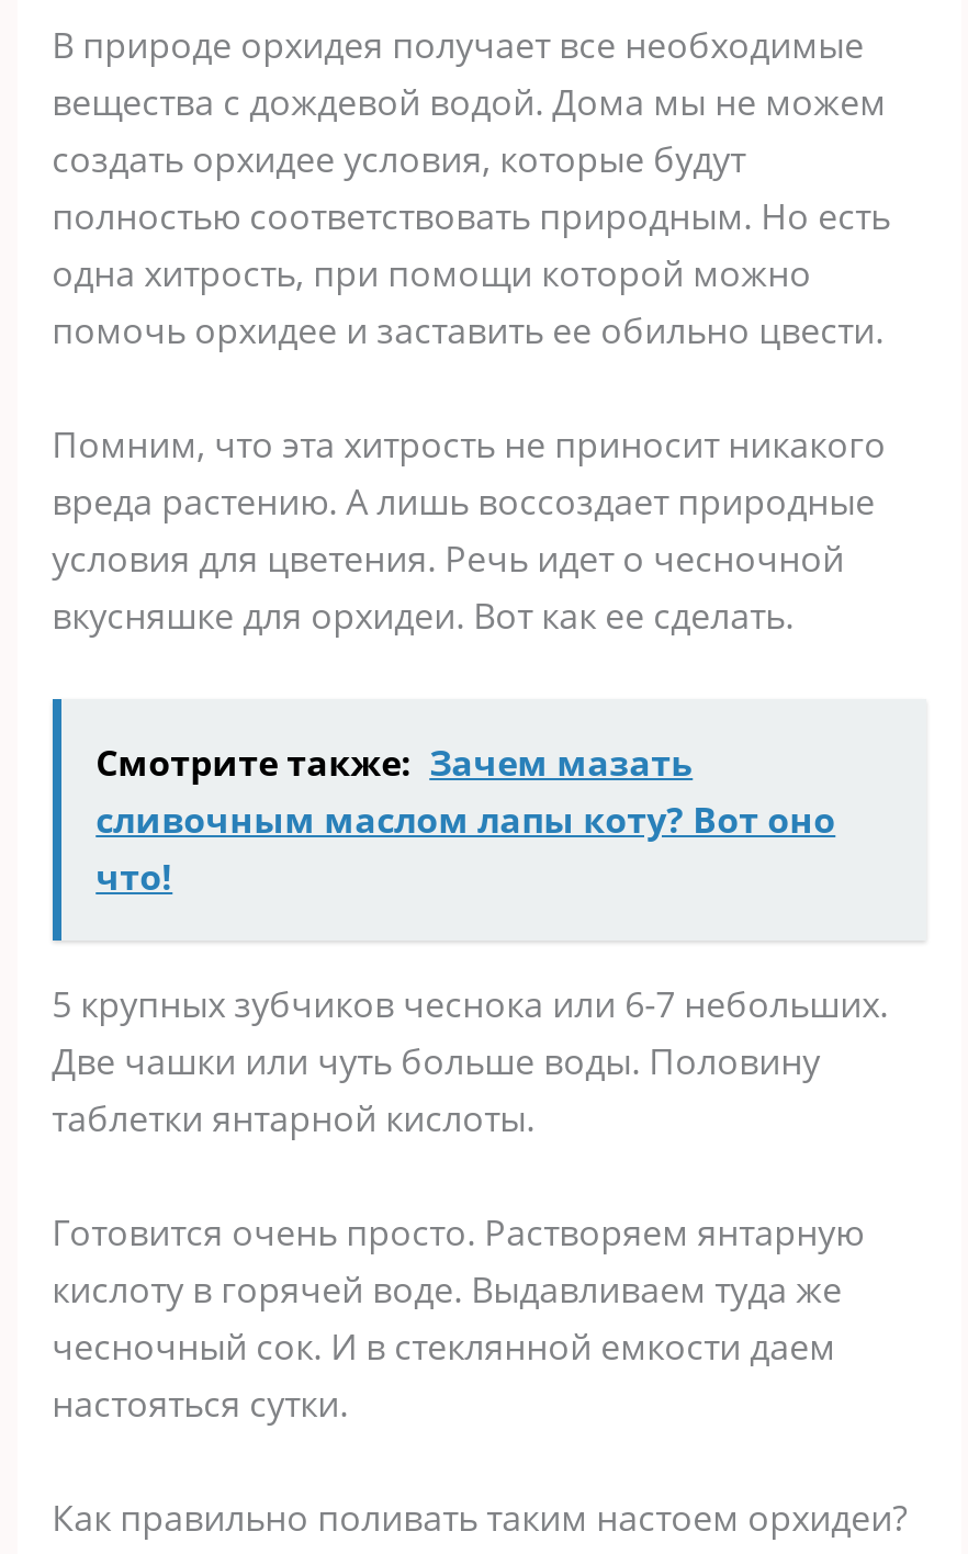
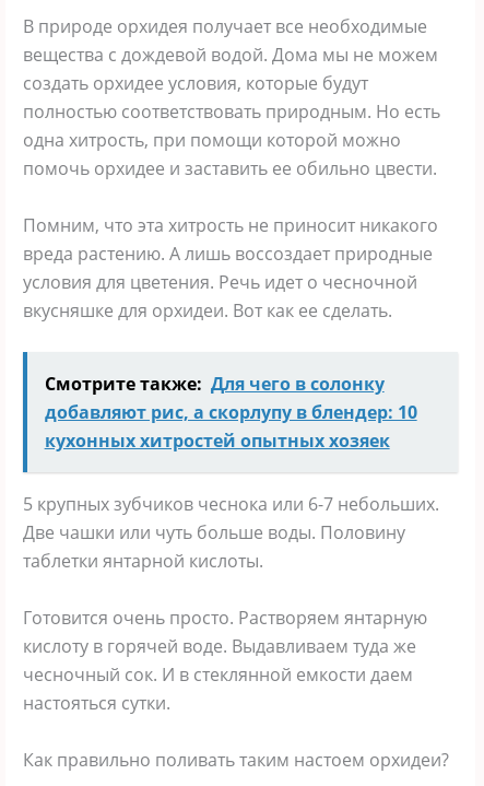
- Смотрите также: Зачем мазать
- сливочным маслом лапы коту? Вот оно
- что!
+ Смотрите также: Для чего в солонку
+ добавляют рис, а скорлупу в блендер: 10
+ кухонных хитростей опытных хозяек
